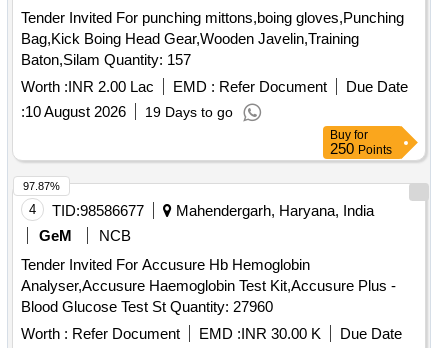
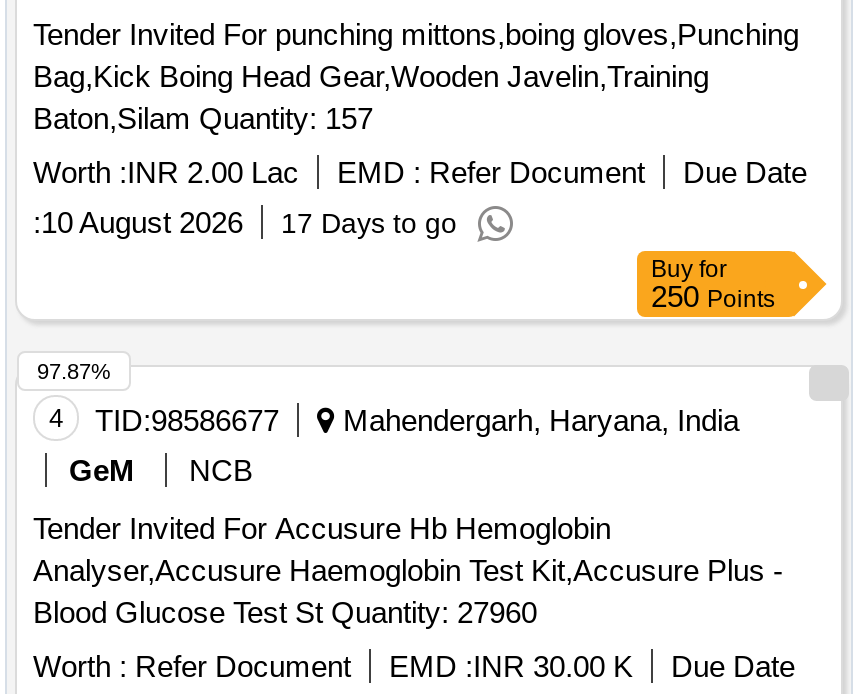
- :10 August 2026 19 Days to go
+ :10 August 2026 17 Days to go
